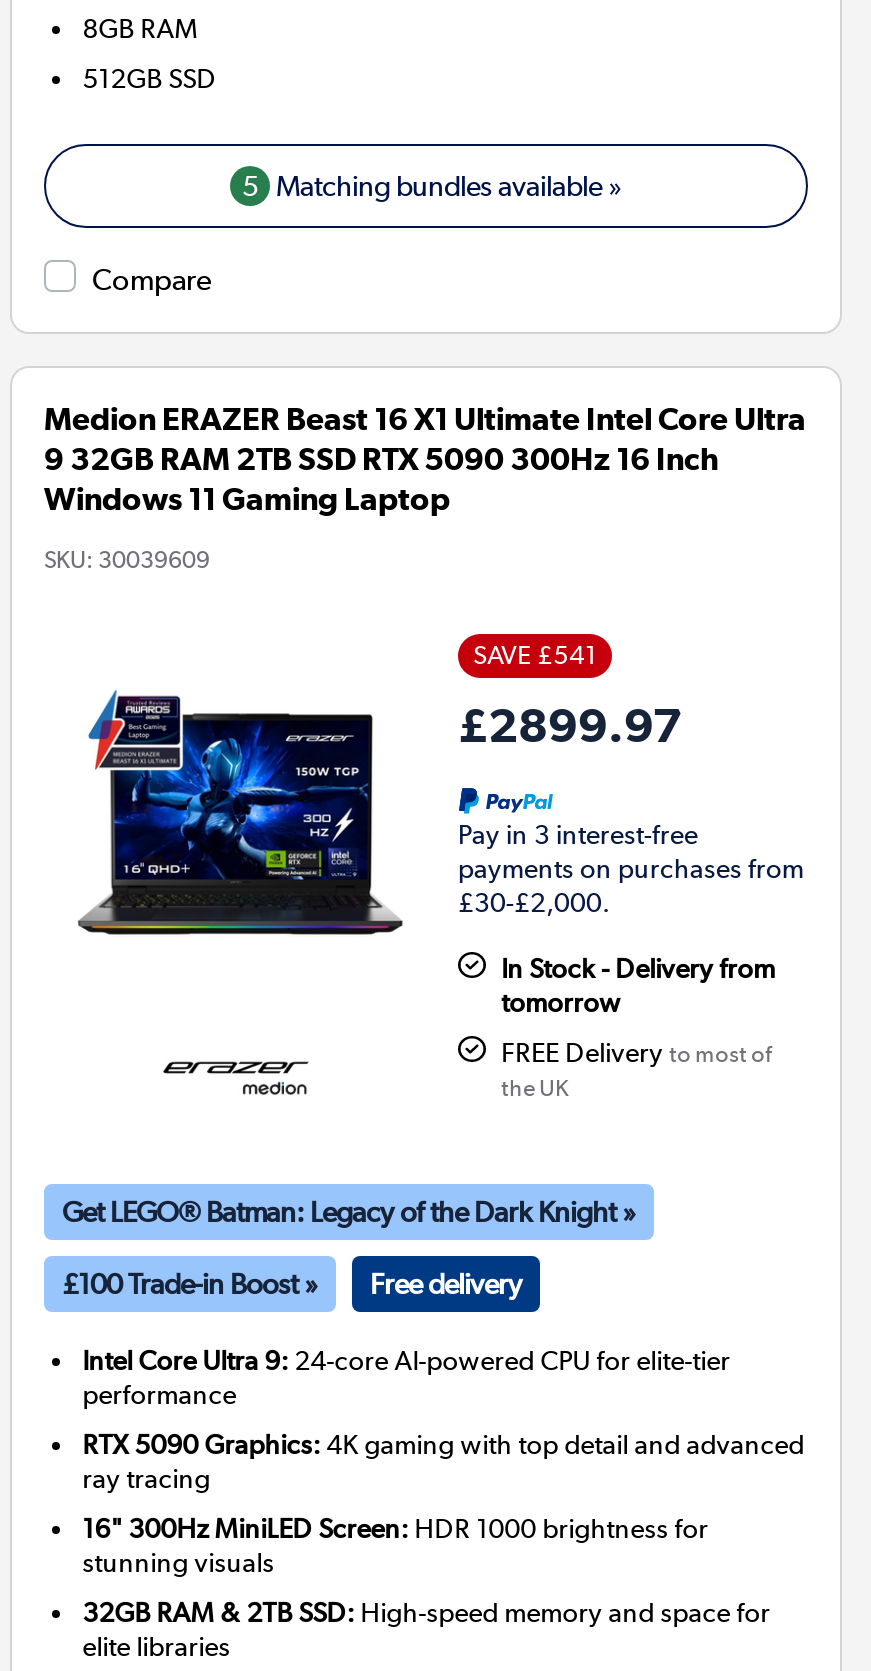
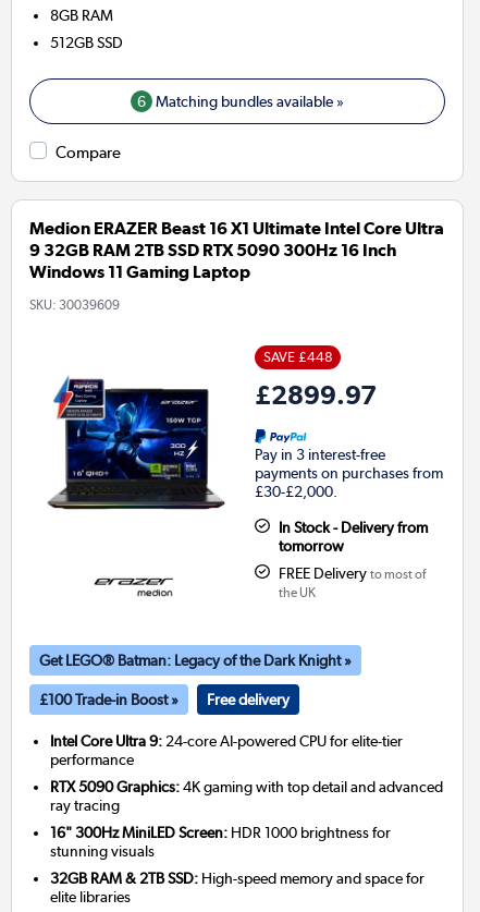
- 5 Matching bundles available »
+ 6 Matching bundles available »

- SAVE £541
+ SAVE £448
